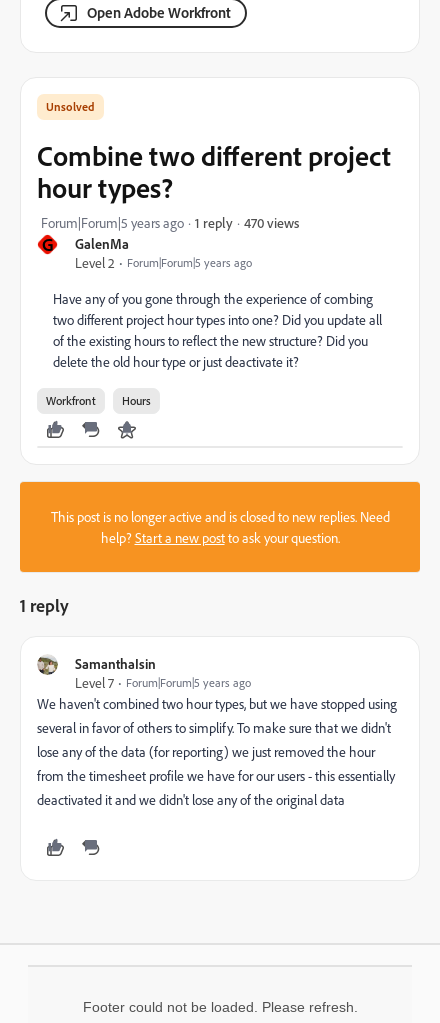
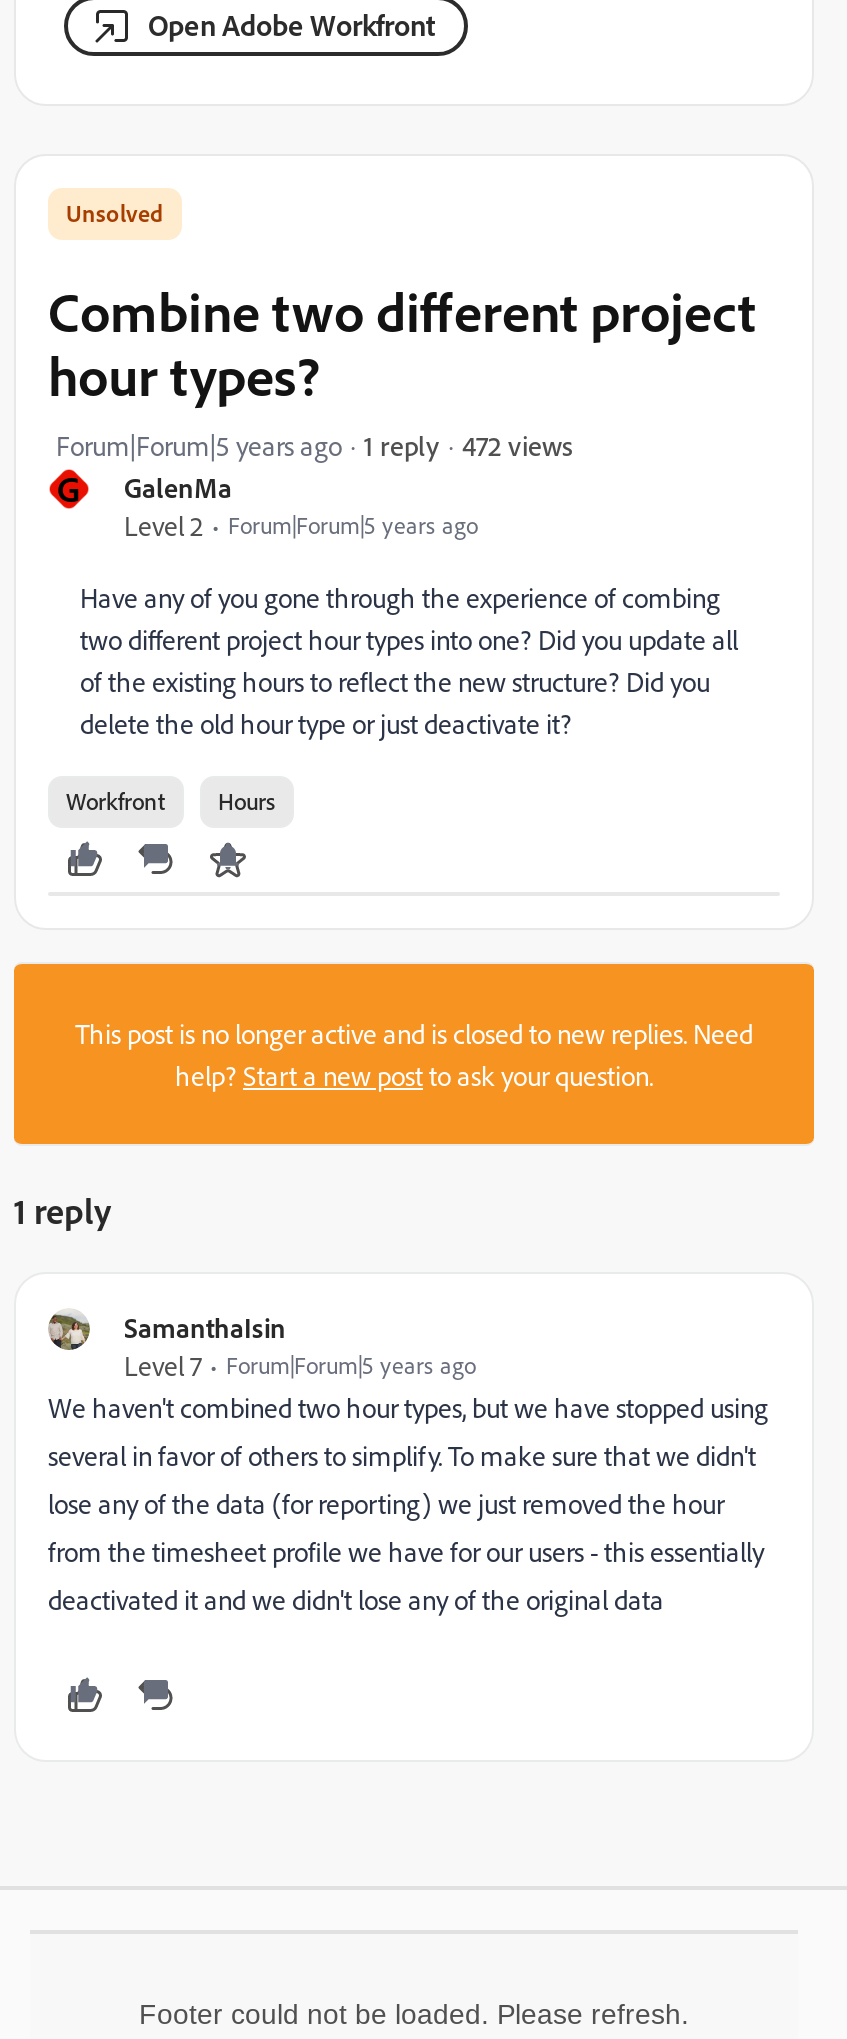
- 470 views
+ 472 views
